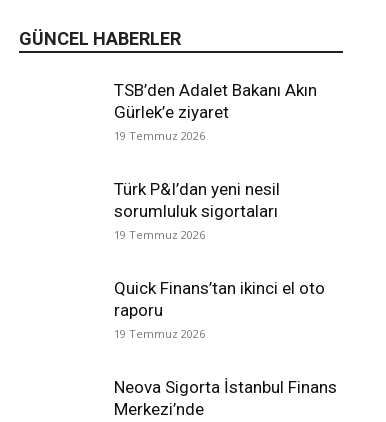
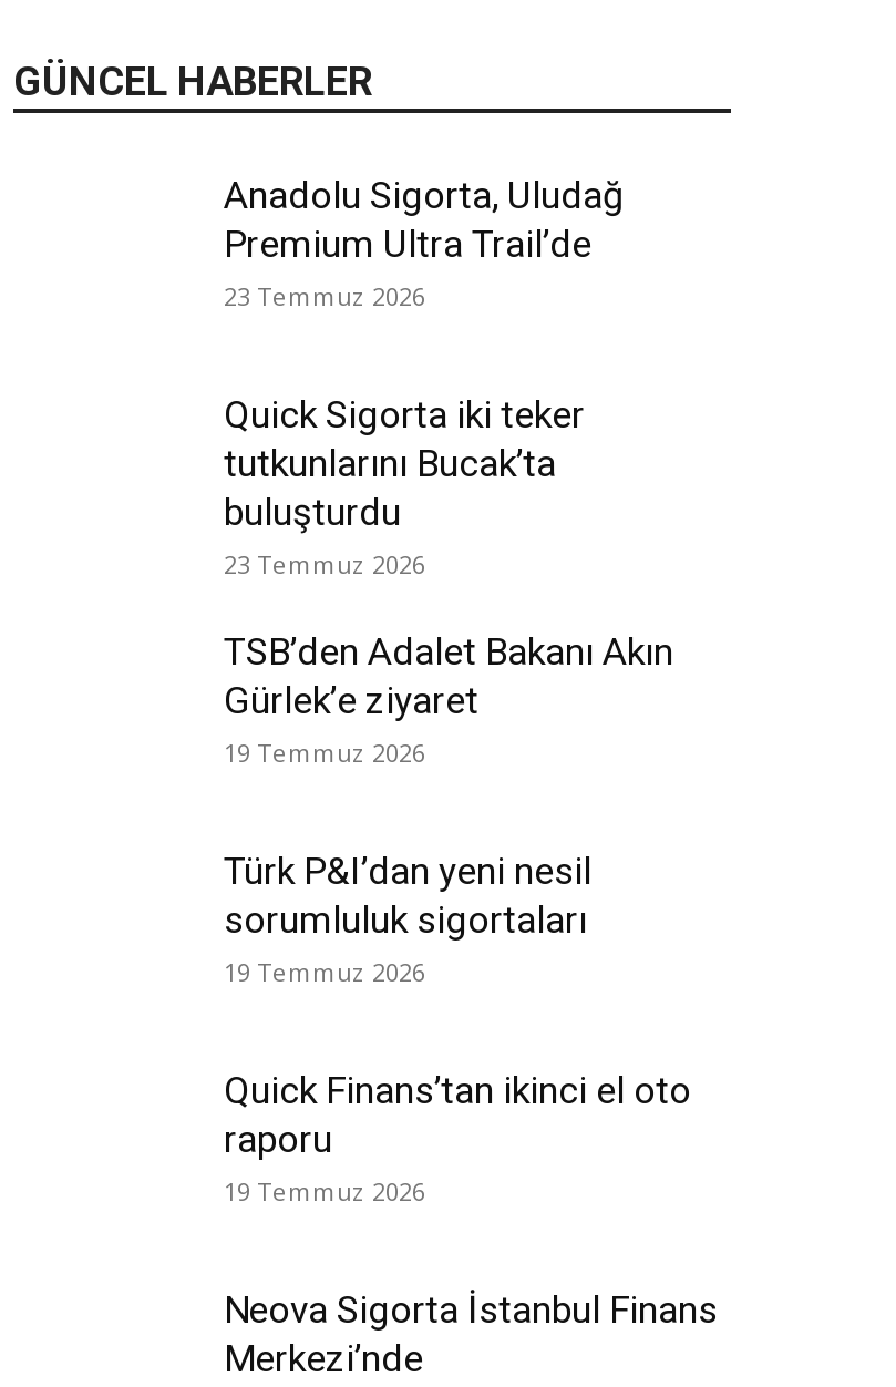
+ Anadolu Sigorta, Uludağ
+ Premium Ultra Trail’de
+ 23 Temmuz 2026
+ Quick Sigorta iki teker
+ tutkunlarını Bucak’ta
+ buluşturdu
+ 23 Temmuz 2026
